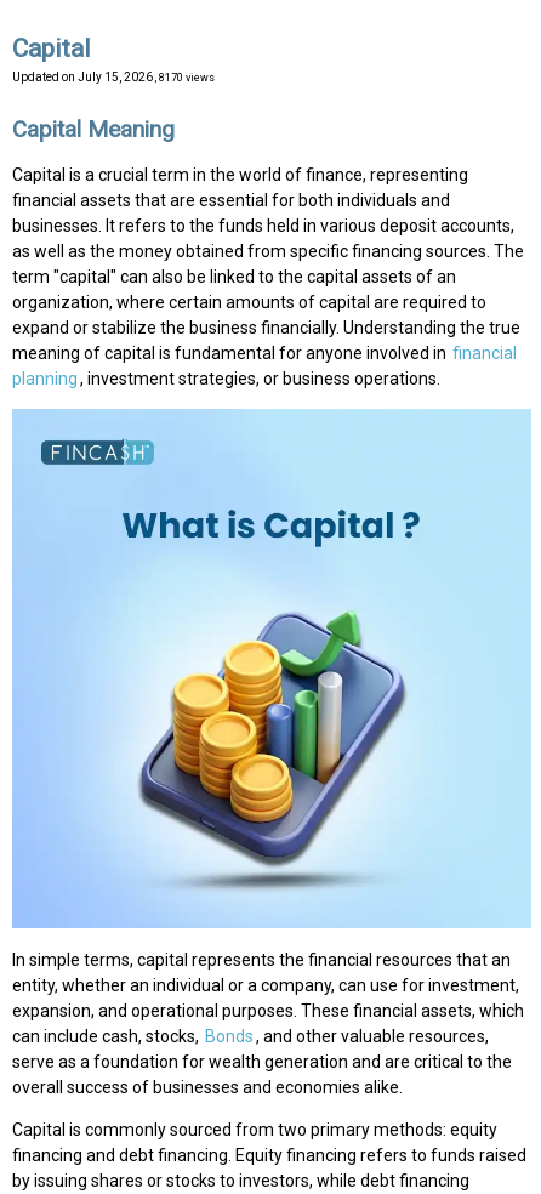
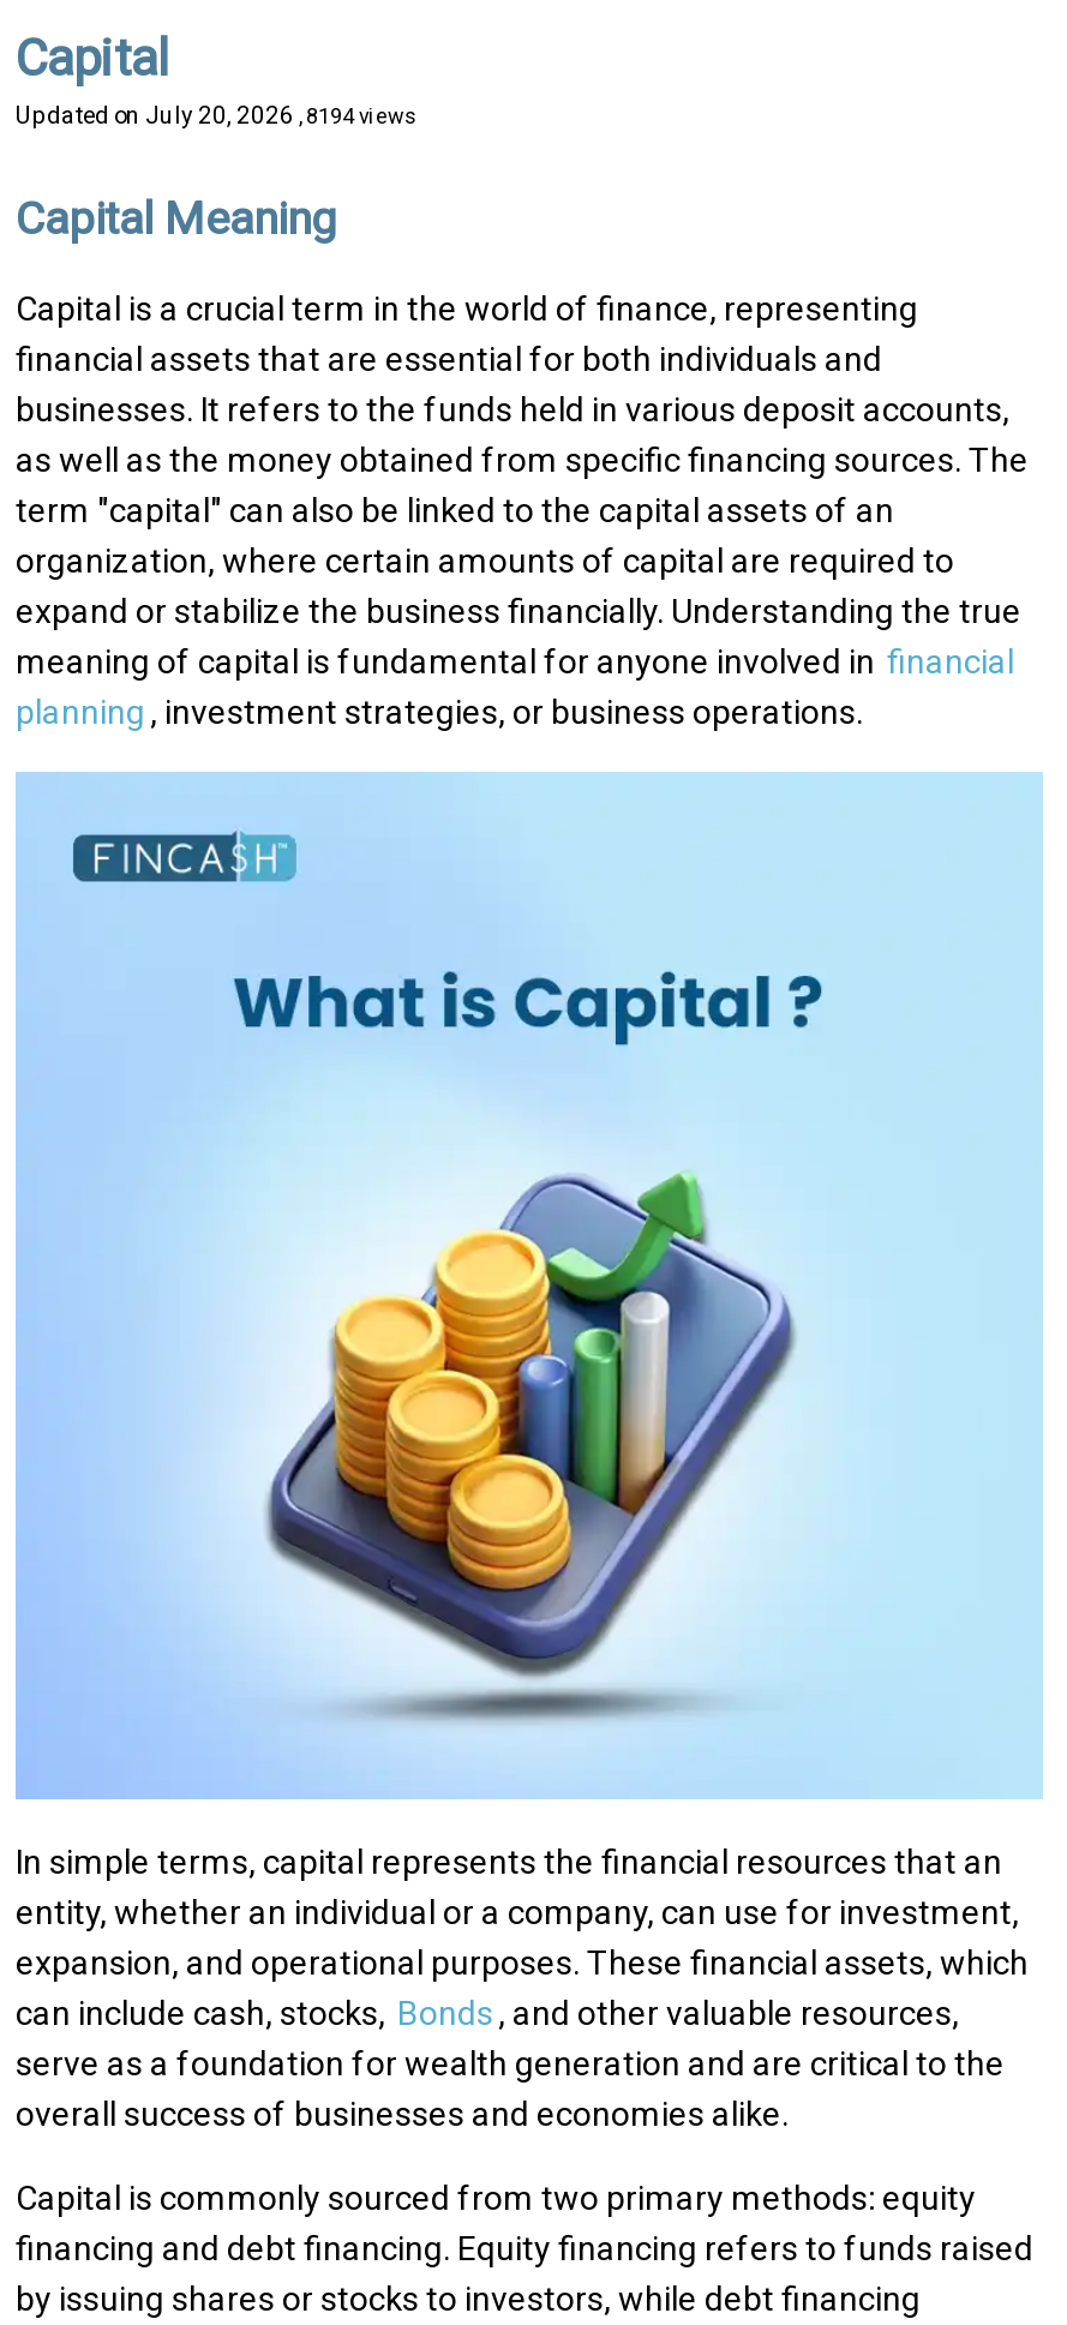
- Updated on July 15, 2026, 8170 views
+ Updated on July 20, 2026, 8194 views
